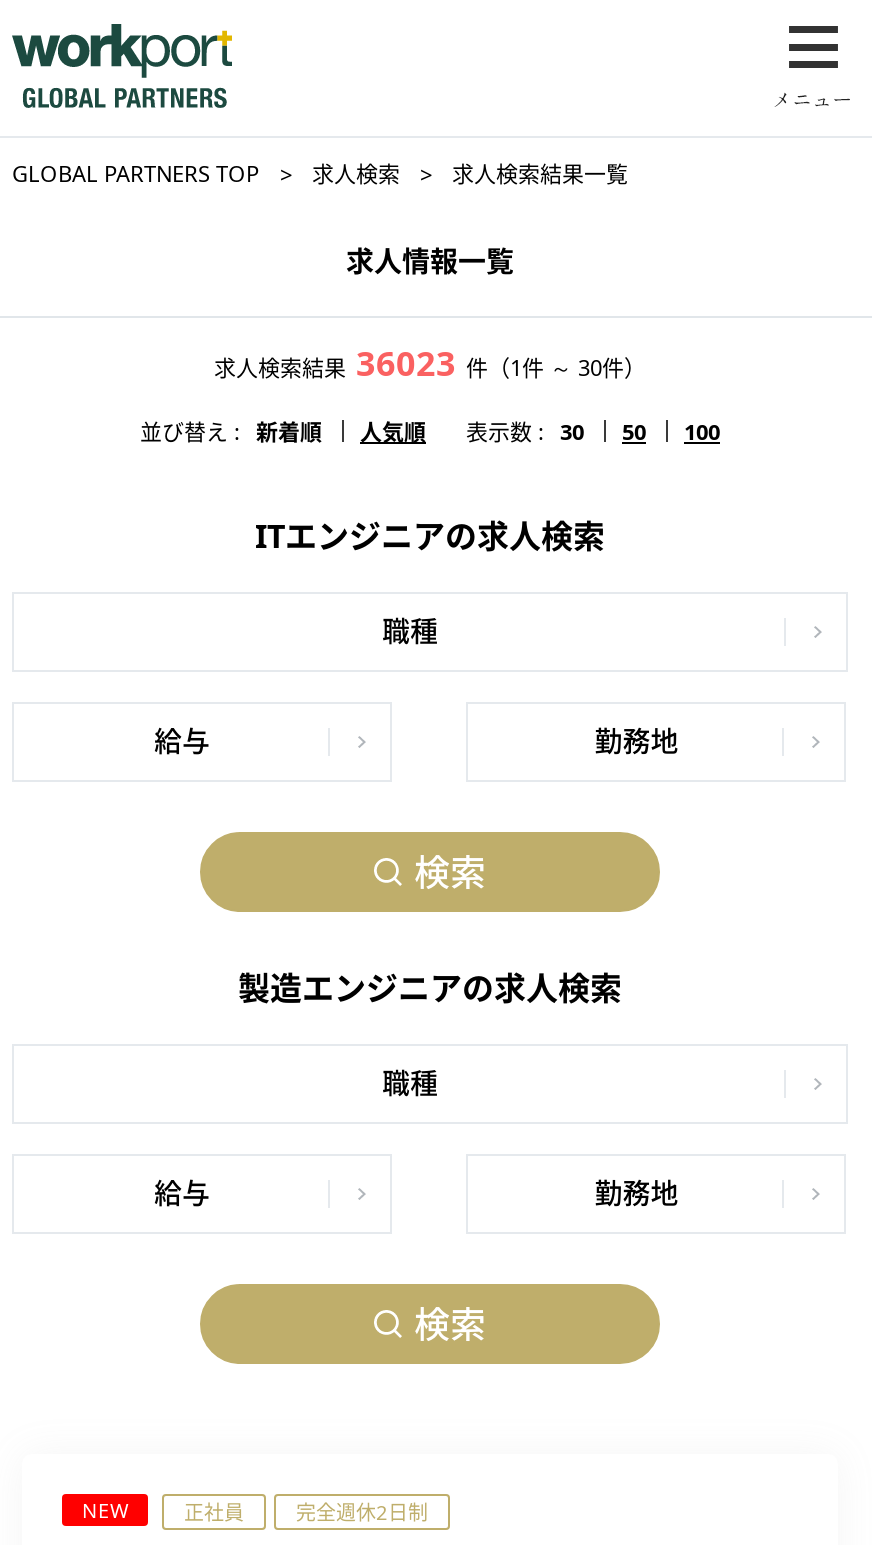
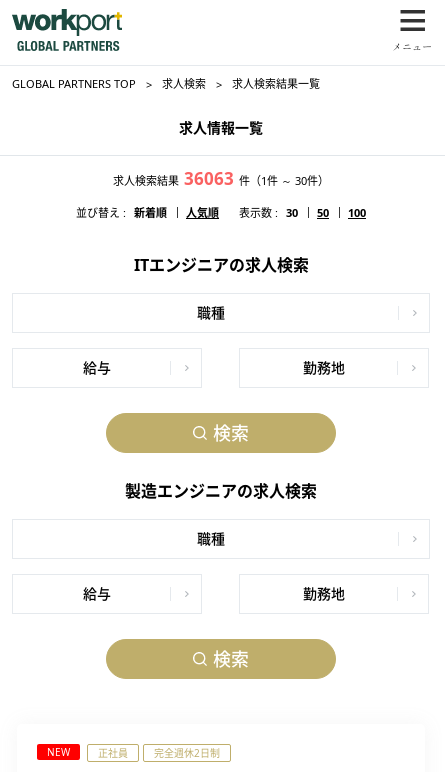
- 求人検索結果 36023 件（1件 ～ 30件）
+ 求人検索結果 36063 件（1件 ～ 30件）
